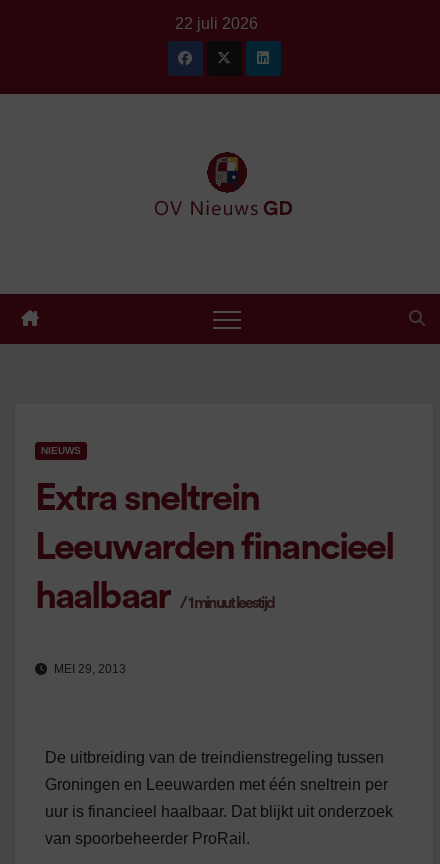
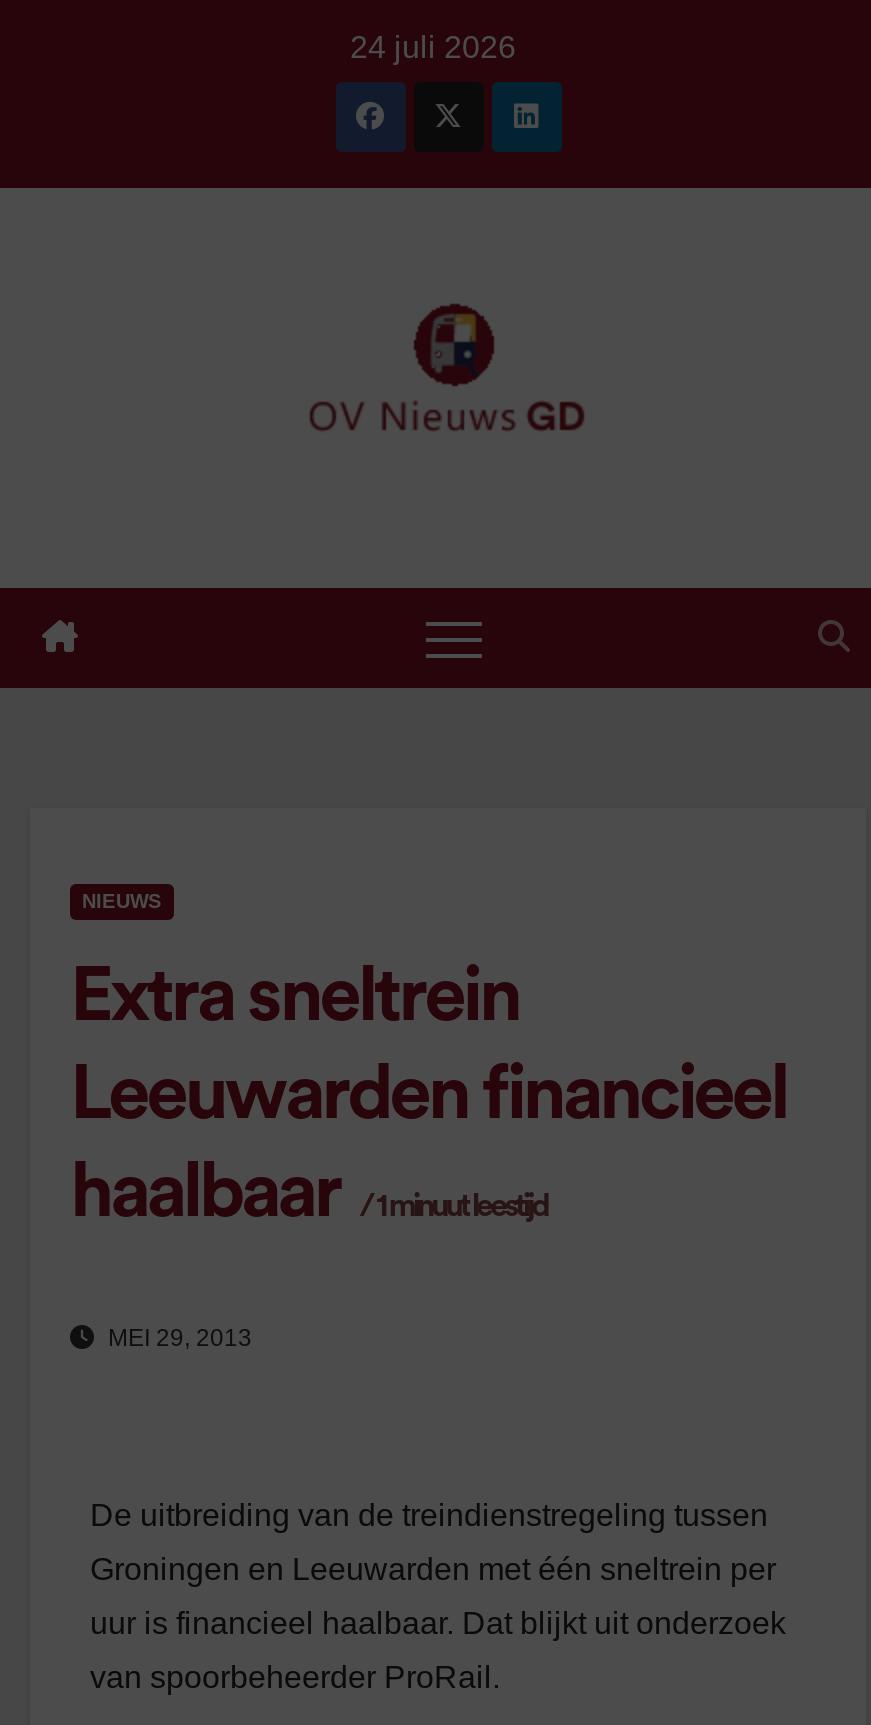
- 22 juli 2026
+ 24 juli 2026
